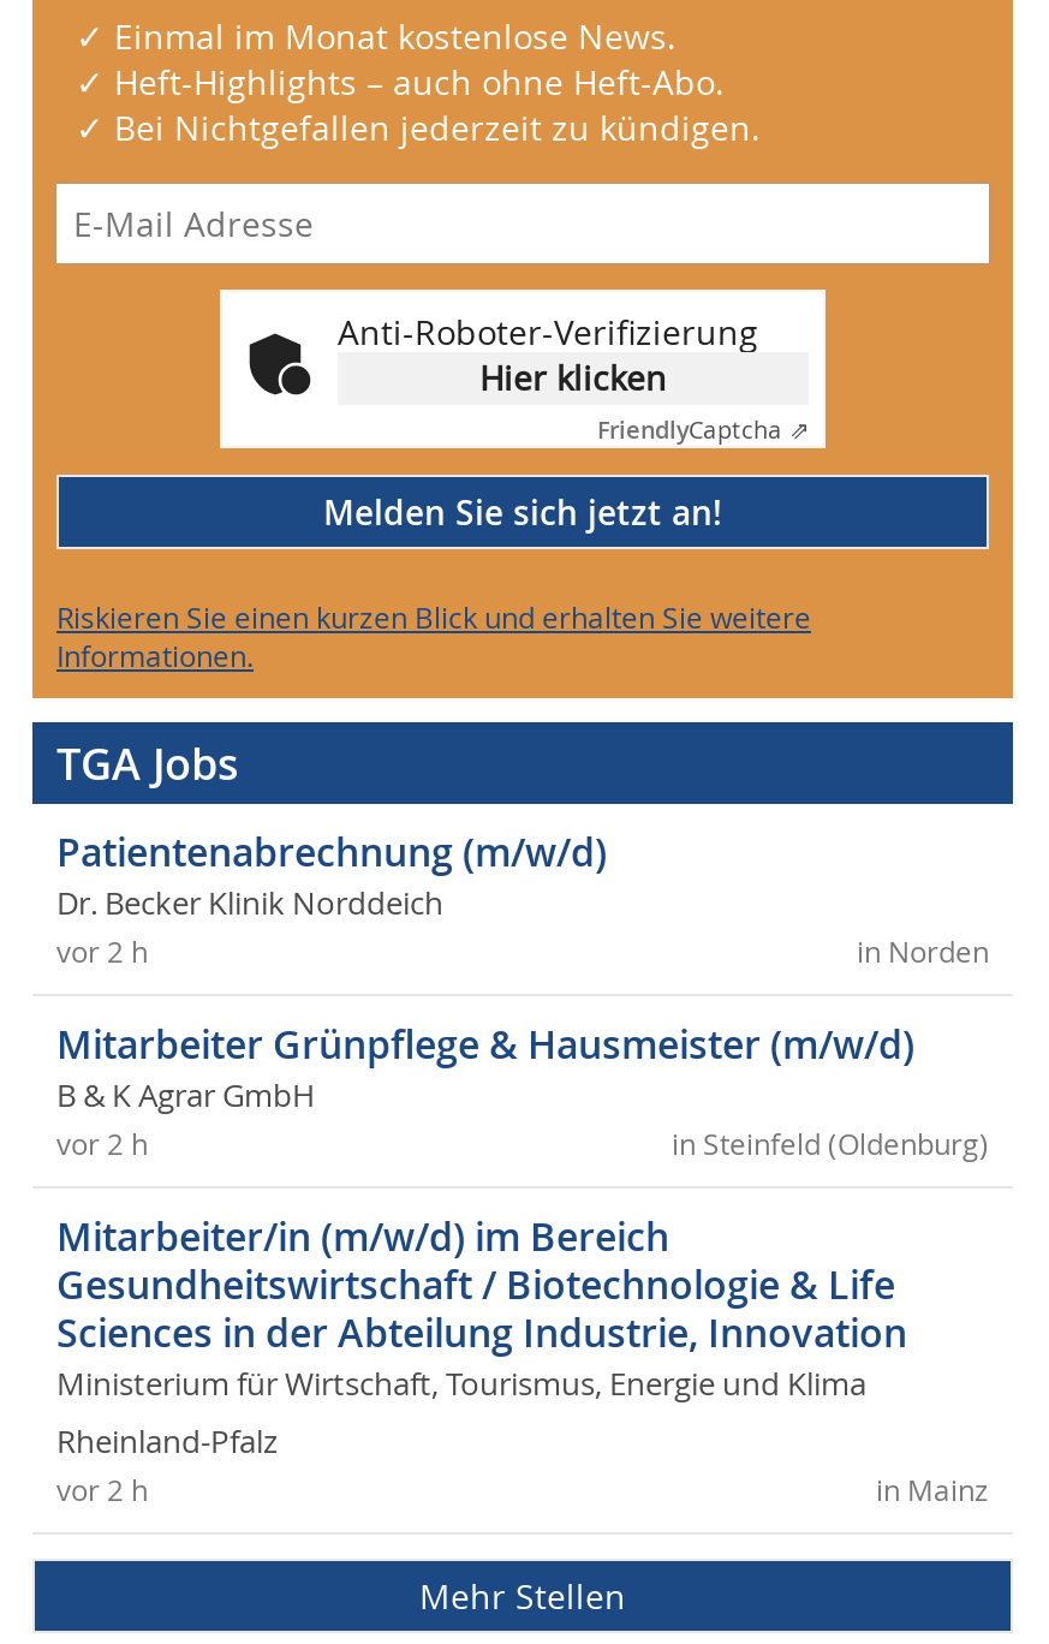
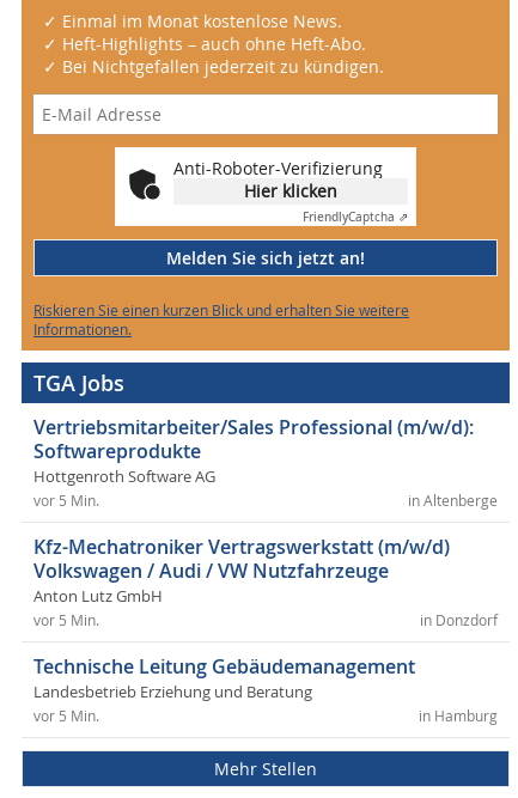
- Patientenabrechnung (m/w/d)
- Dr. Becker Klinik Norddeich
- in Norden
- vor 2 h
+ Vertriebsmitarbeiter/Sales Professional (m/w/d):
+ Softwareprodukte
+ Hottgenroth Software AG
+ in Altenberge
+ vor 5 Min.

- Mitarbeiter Grünpflege & Hausmeister (m/w/d)
- B & K Agrar GmbH
- in Steinfeld (Oldenburg)
- vor 2 h
+ Kfz-Mechatroniker Vertragswerkstatt (m/w/d)
+ Volkswagen / Audi / VW Nutzfahrzeuge
+ Anton Lutz GmbH
+ in Donzdorf
+ vor 5 Min.

- Mitarbeiter/in (m/w/d) im Bereich
- Gesundheitswirtschaft / Biotechnologie & Life
- Sciences in der Abteilung Industrie, Innovation
- Ministerium für Wirtschaft, Tourismus, Energie und Klima
- Rheinland-Pfalz
- in Mainz
- vor 2 h
+ Technische Leitung Gebäudemanagement
+ Landesbetrieb Erziehung und Beratung
+ in Hamburg
+ vor 5 Min.
